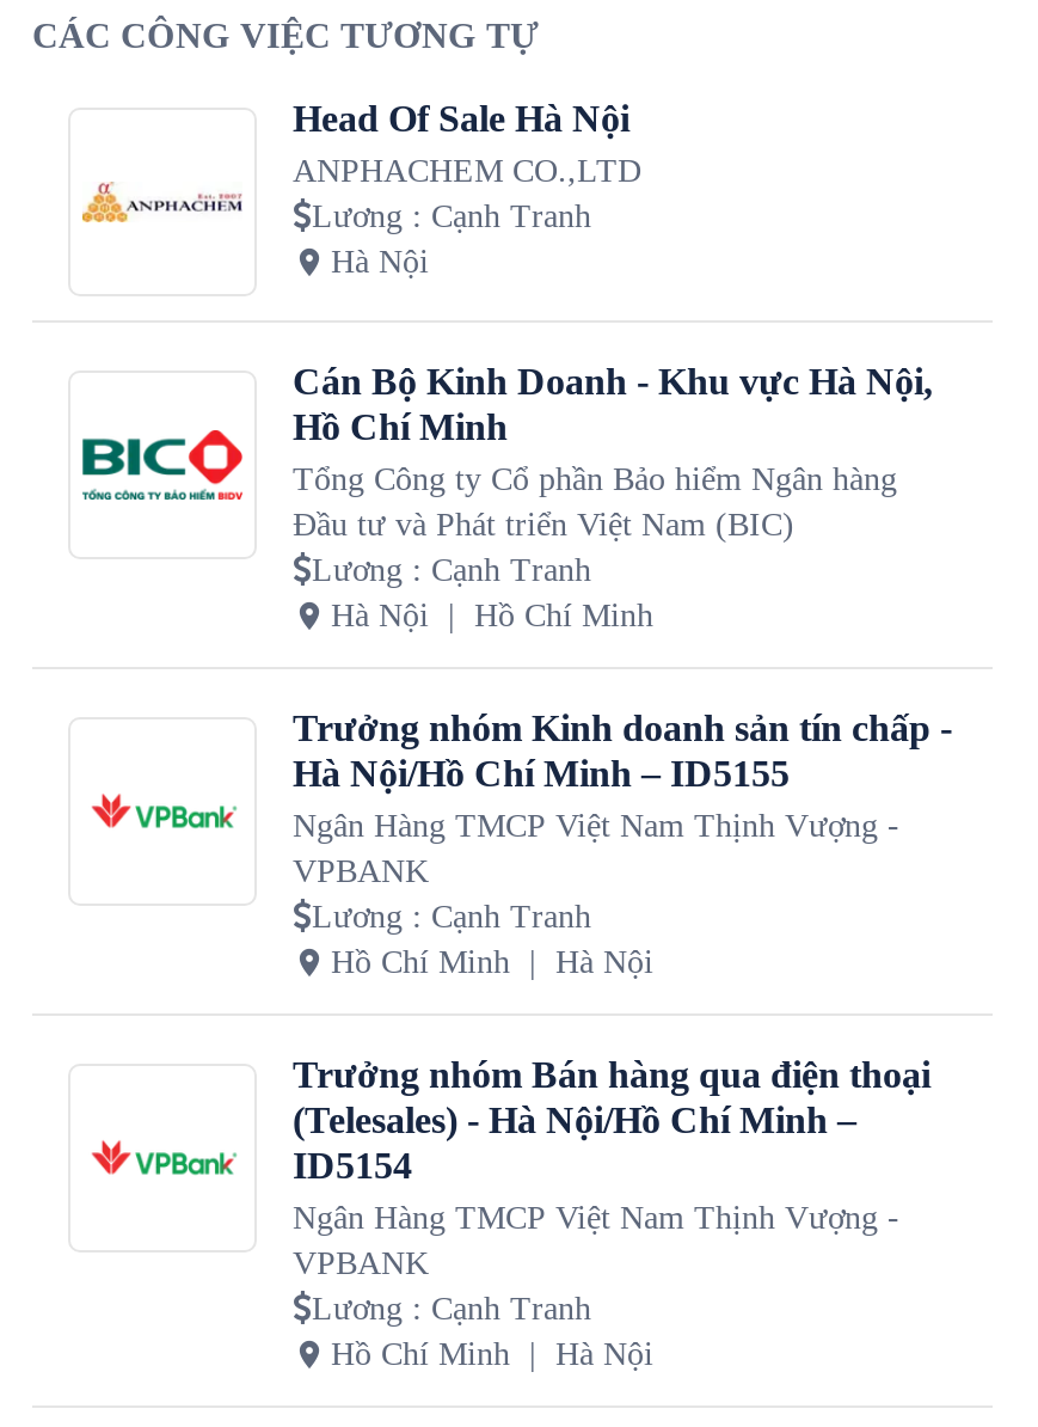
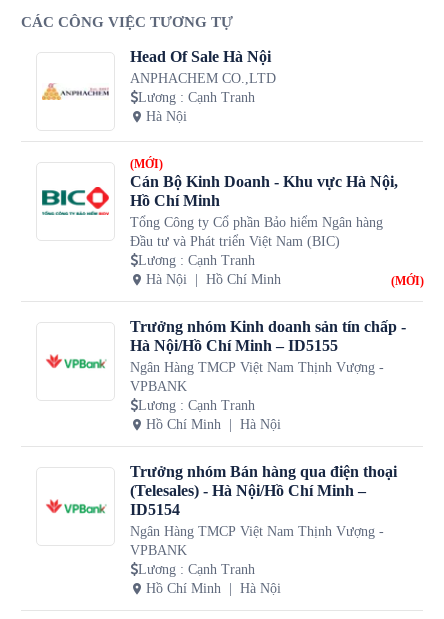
+ (MỚI)

- [image]
+ [image]

+ (MỚI)
